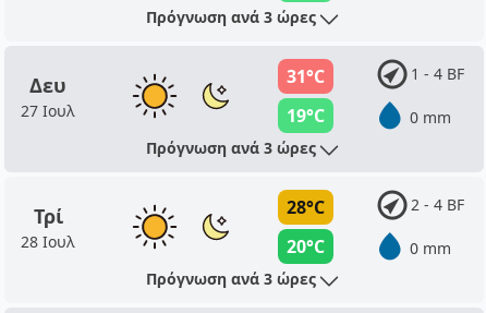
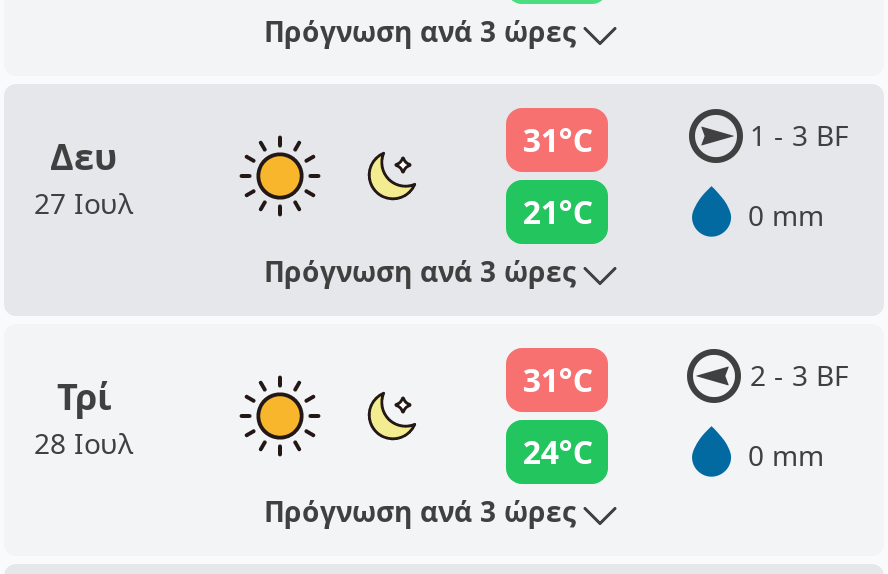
- 1 - 4 BF
+ 1 - 3 BF

- 19°C
+ 21°C

- 28°C
+ 31°C

- 2 - 4 BF
+ 2 - 3 BF

- 20°C
+ 24°C
